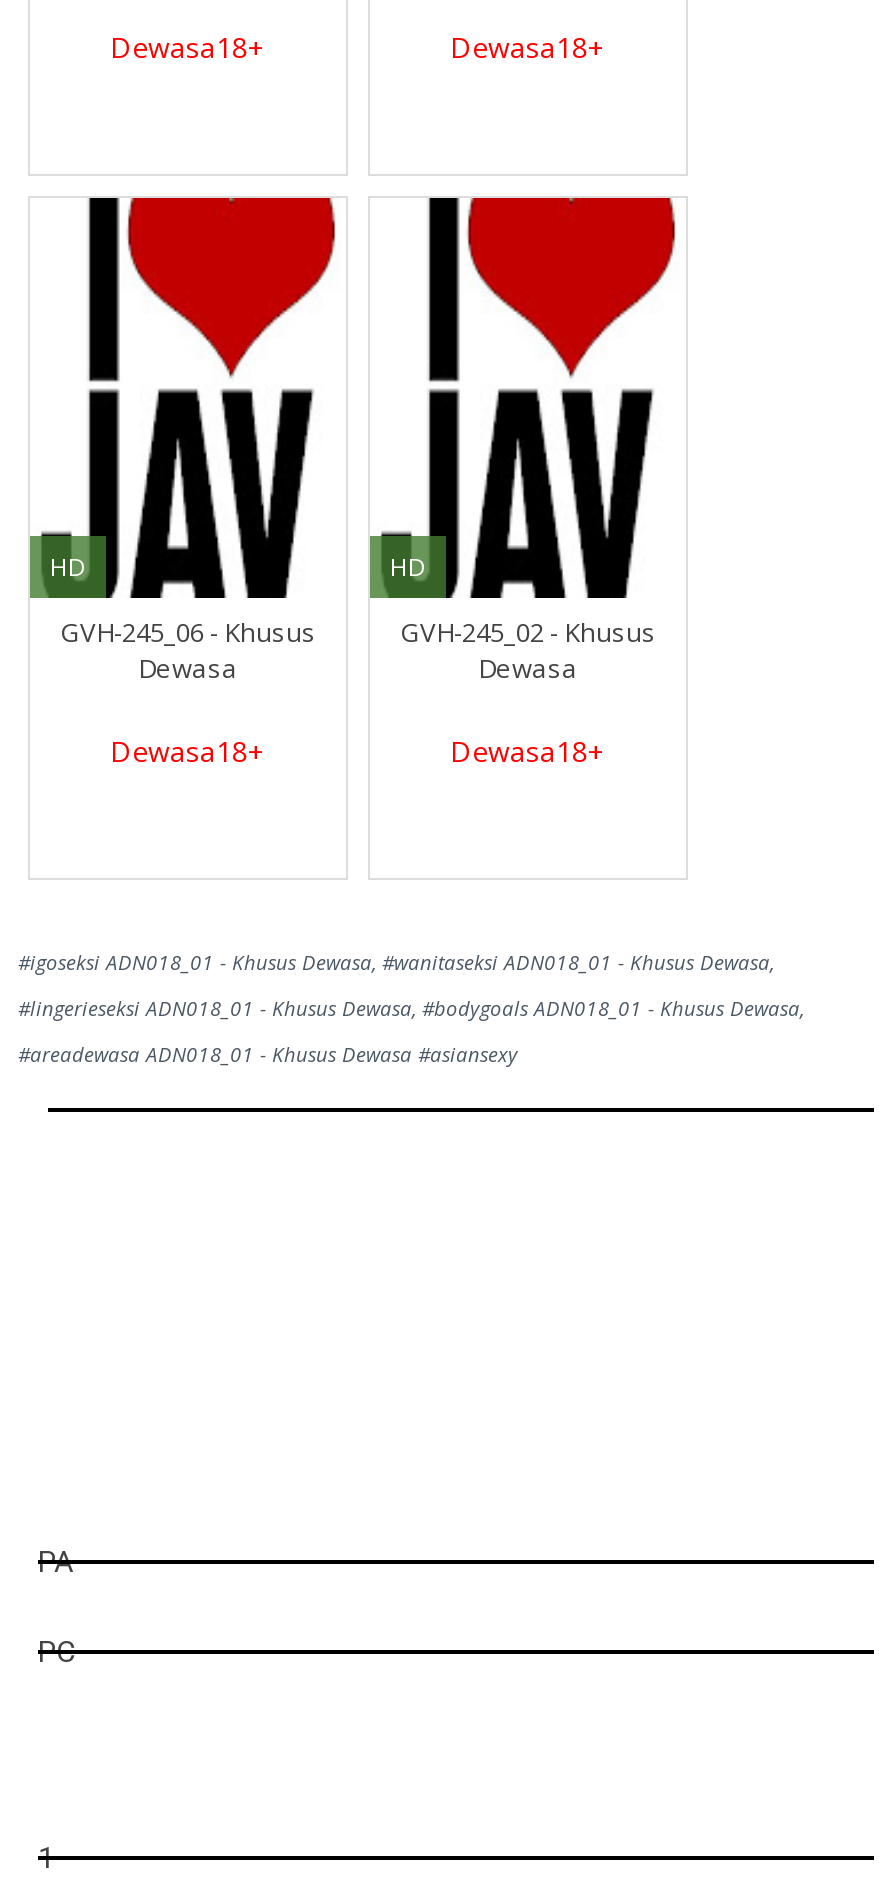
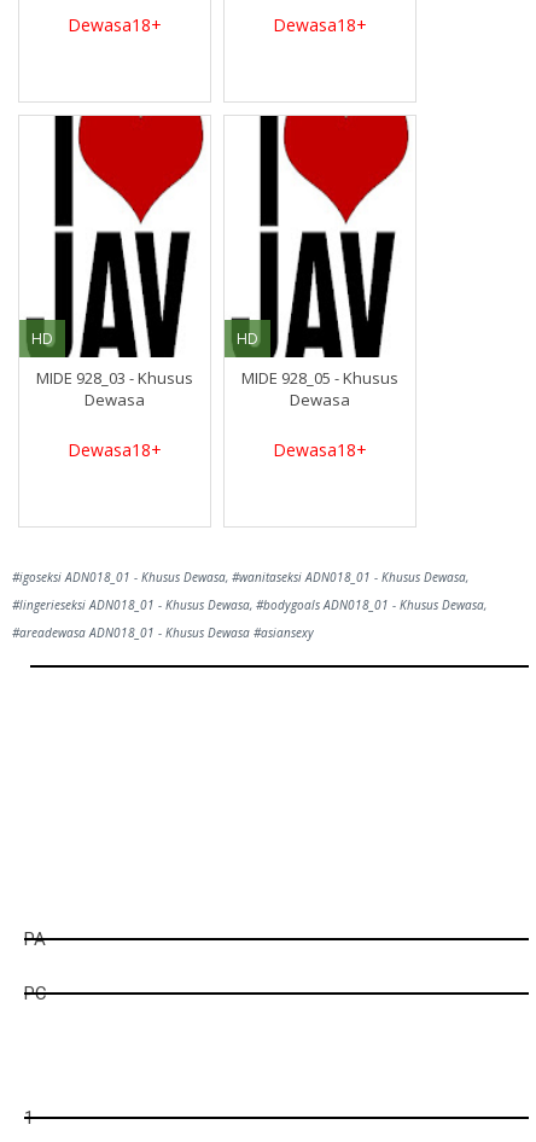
- GVH-245_06 - Khusus
+ MIDE 928_03 - Khusus

- GVH-245_02 - Khusus
+ MIDE 928_05 - Khusus
